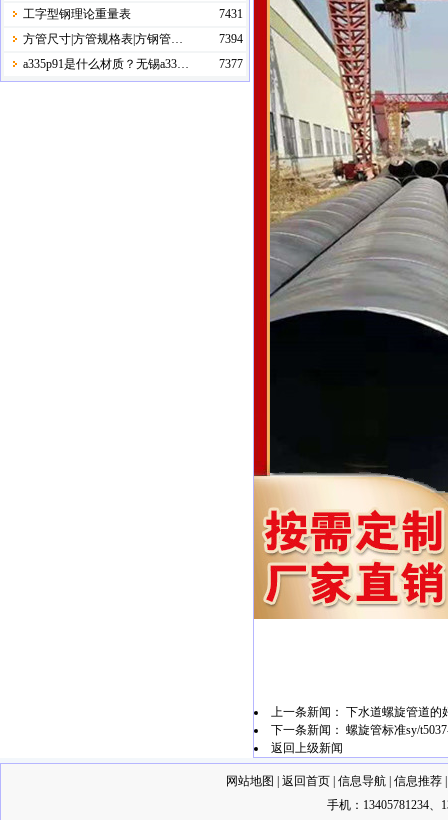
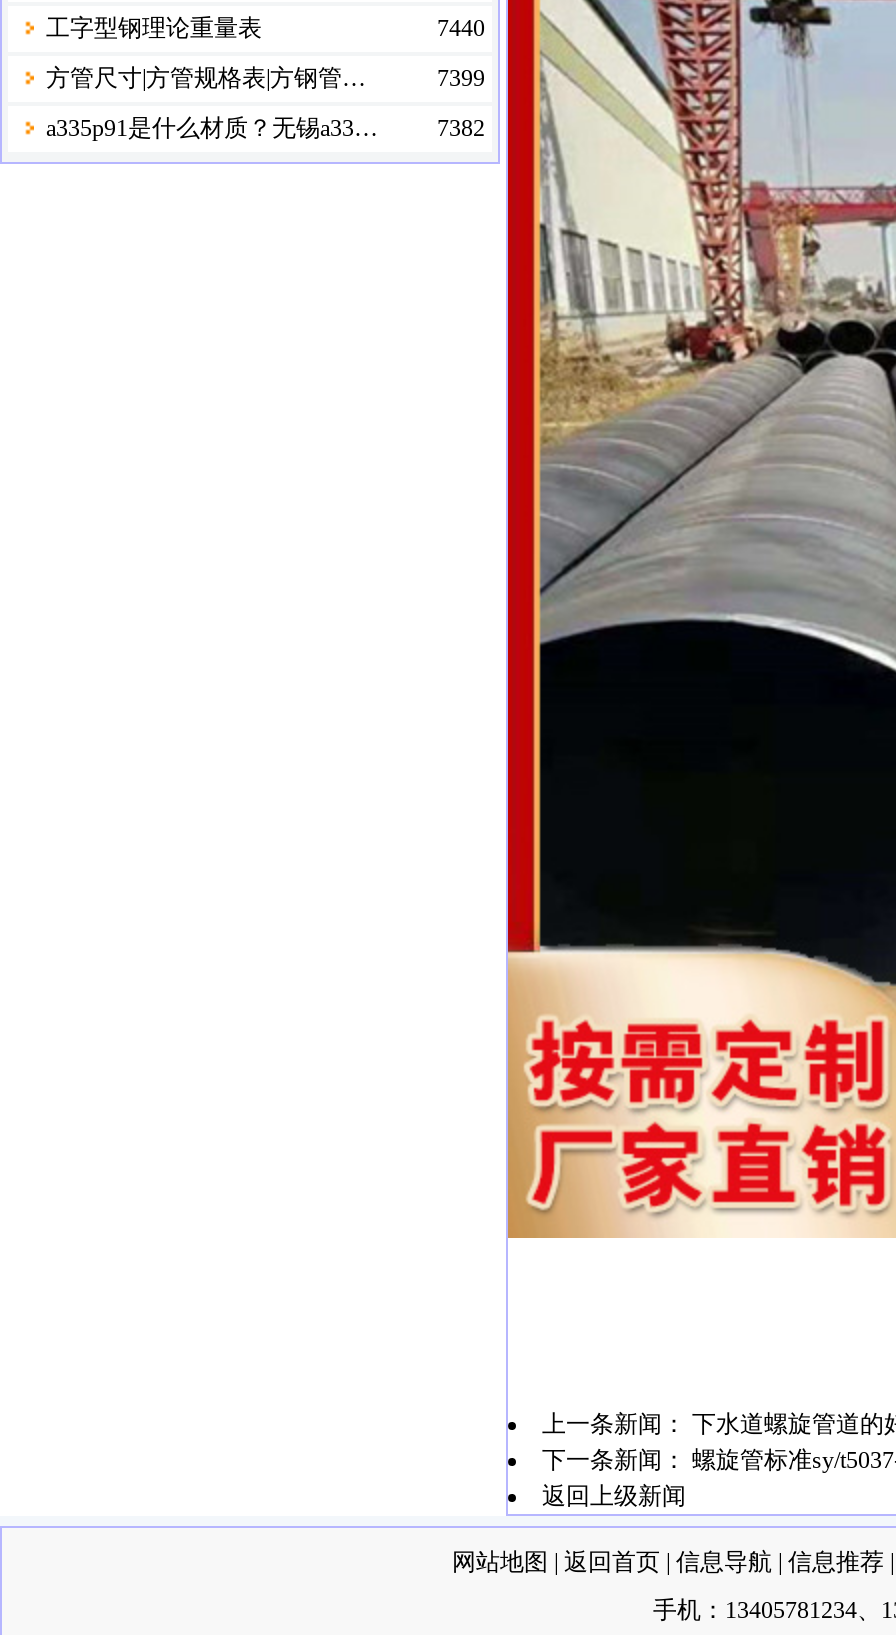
- 7431
+ 7440

- 7394
+ 7399

- 7377
+ 7382
